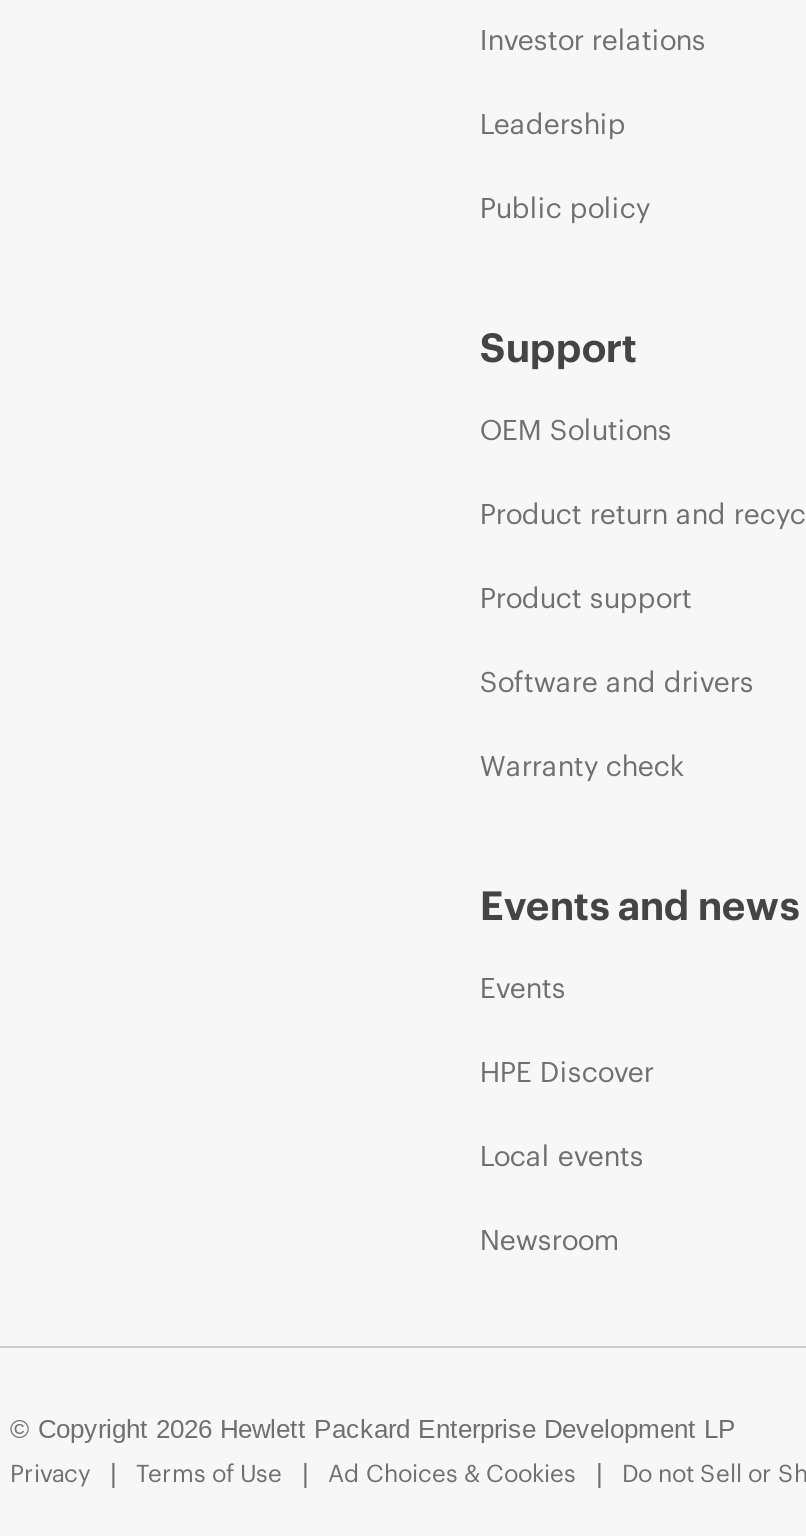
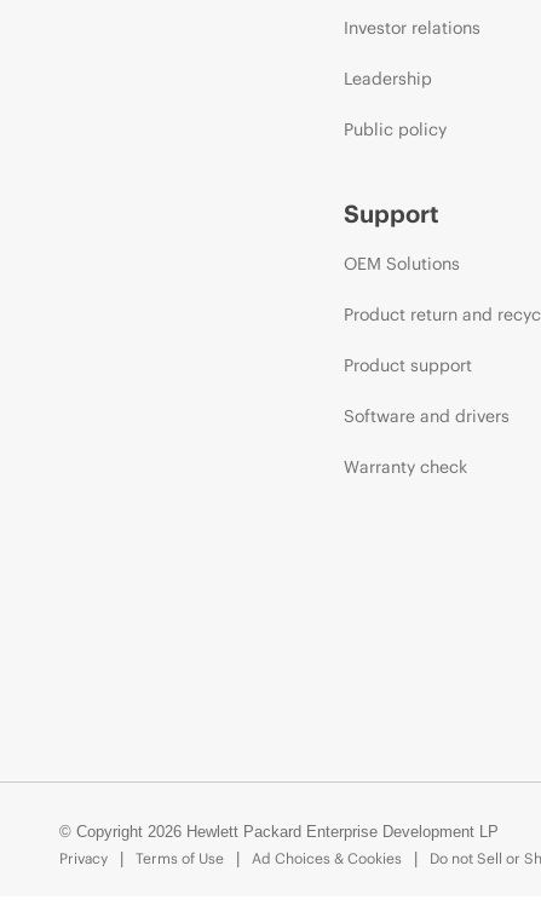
- Events and news
- Events
- HPE Discover
- Local events
- Newsroom
